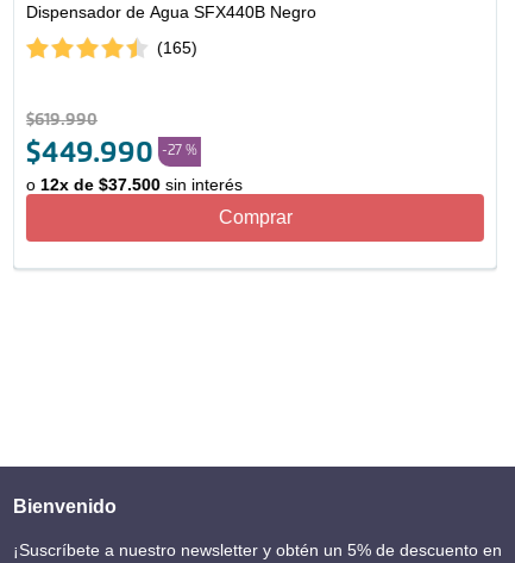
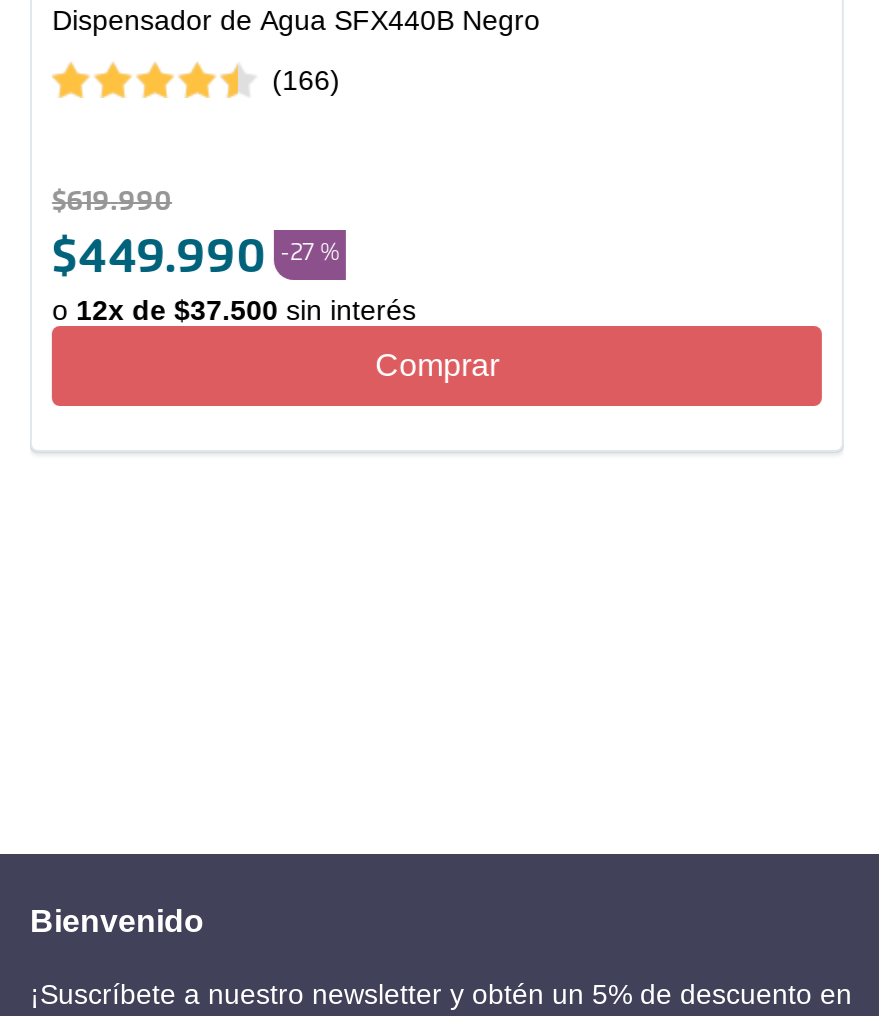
- (165)
+ (166)
